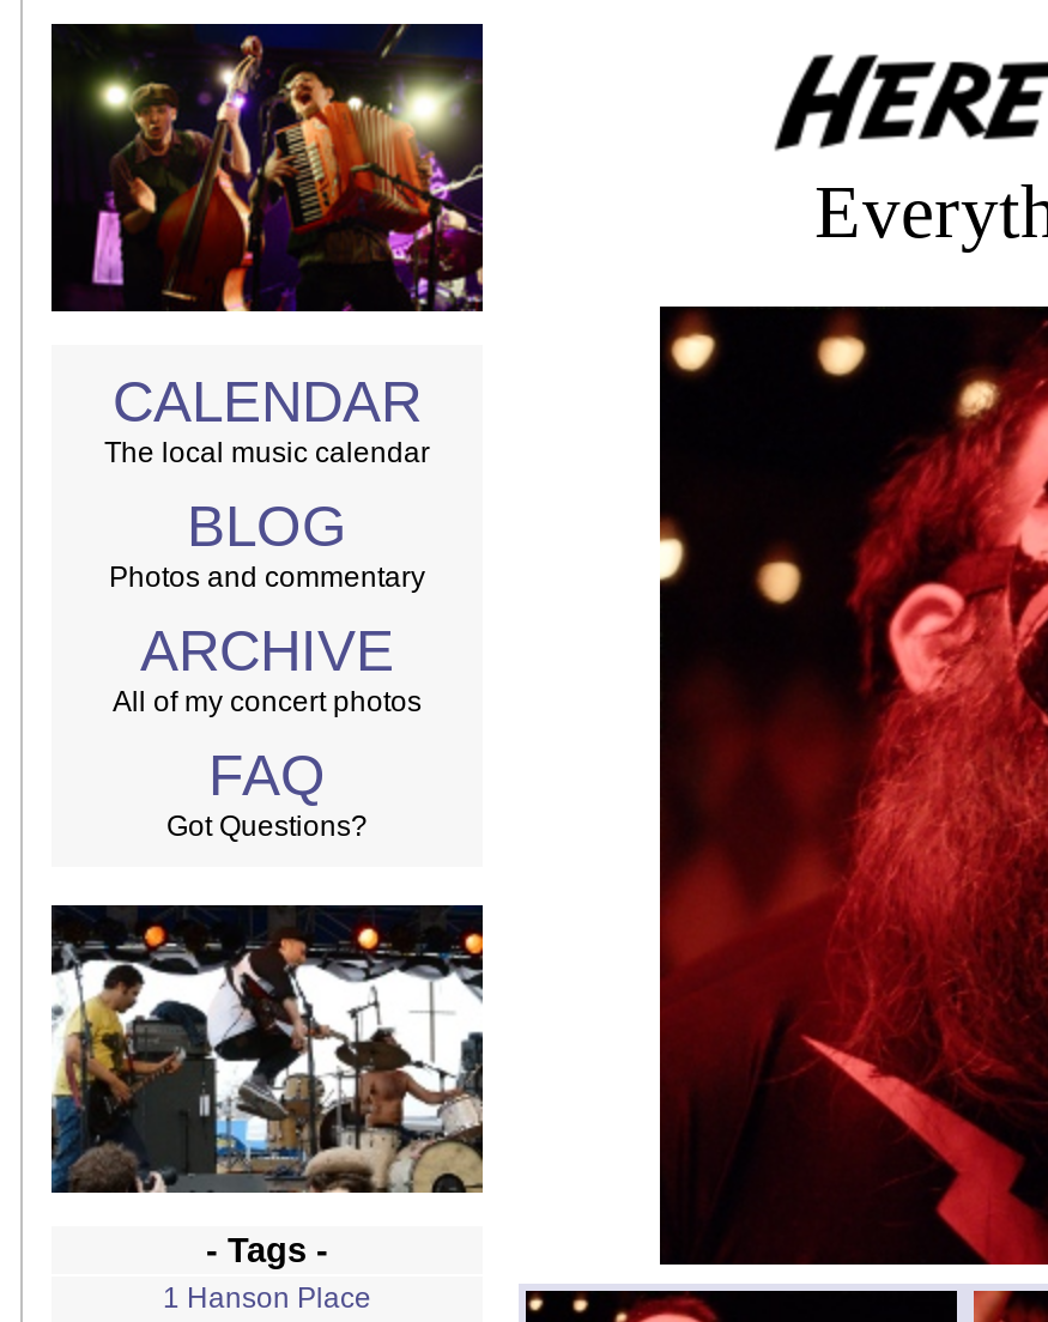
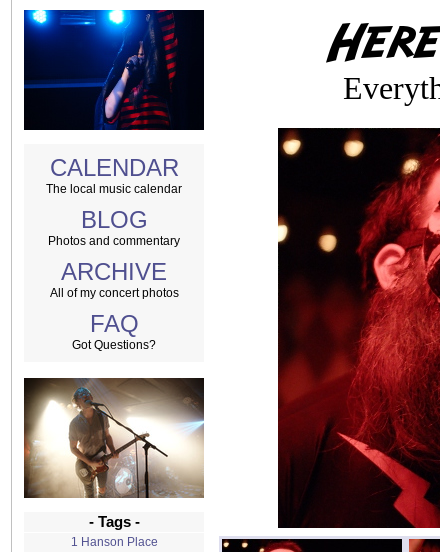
- [image]
+ [image]

- [image]
+ [image]
